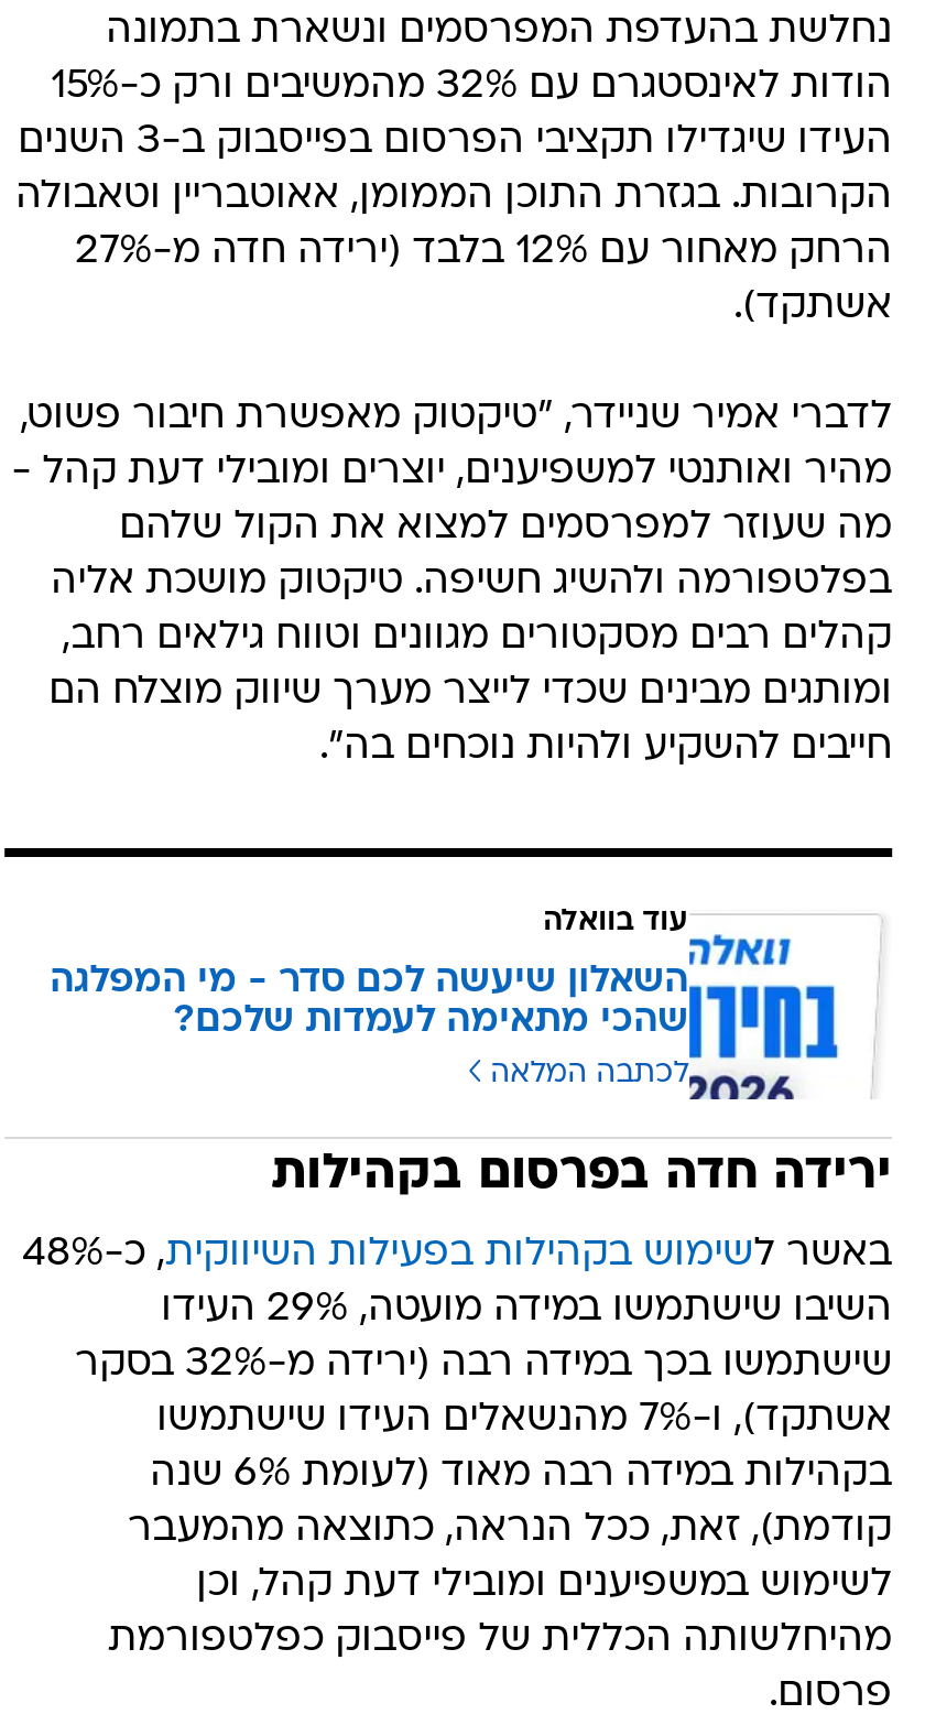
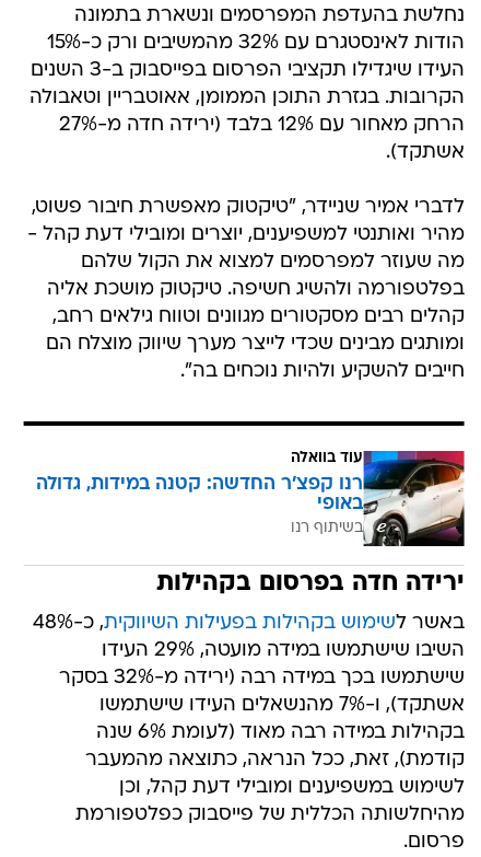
- [image]
- השאלון שיעשה לכם סדר - מי המפלגה
- שהכי מתאימה לעמדות שלכם?
- לכתבה המלאה
+ [image]
+ רנו קפצ'ר החדשה: קטנה במידות, גדולה
+ באופי
+ בשיתוף רנו
